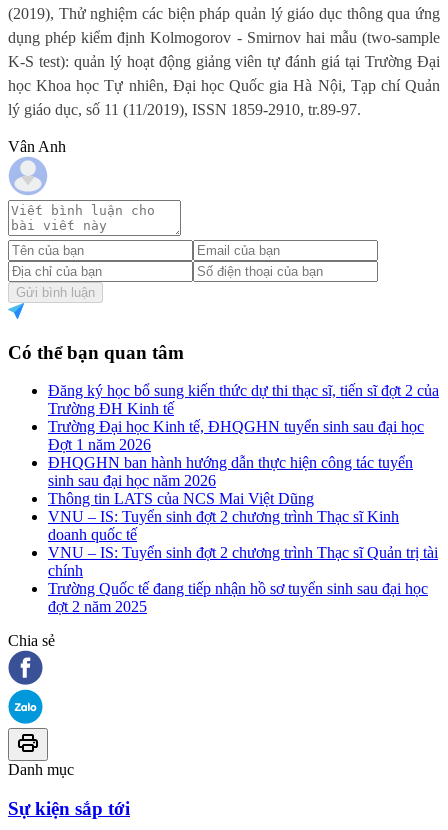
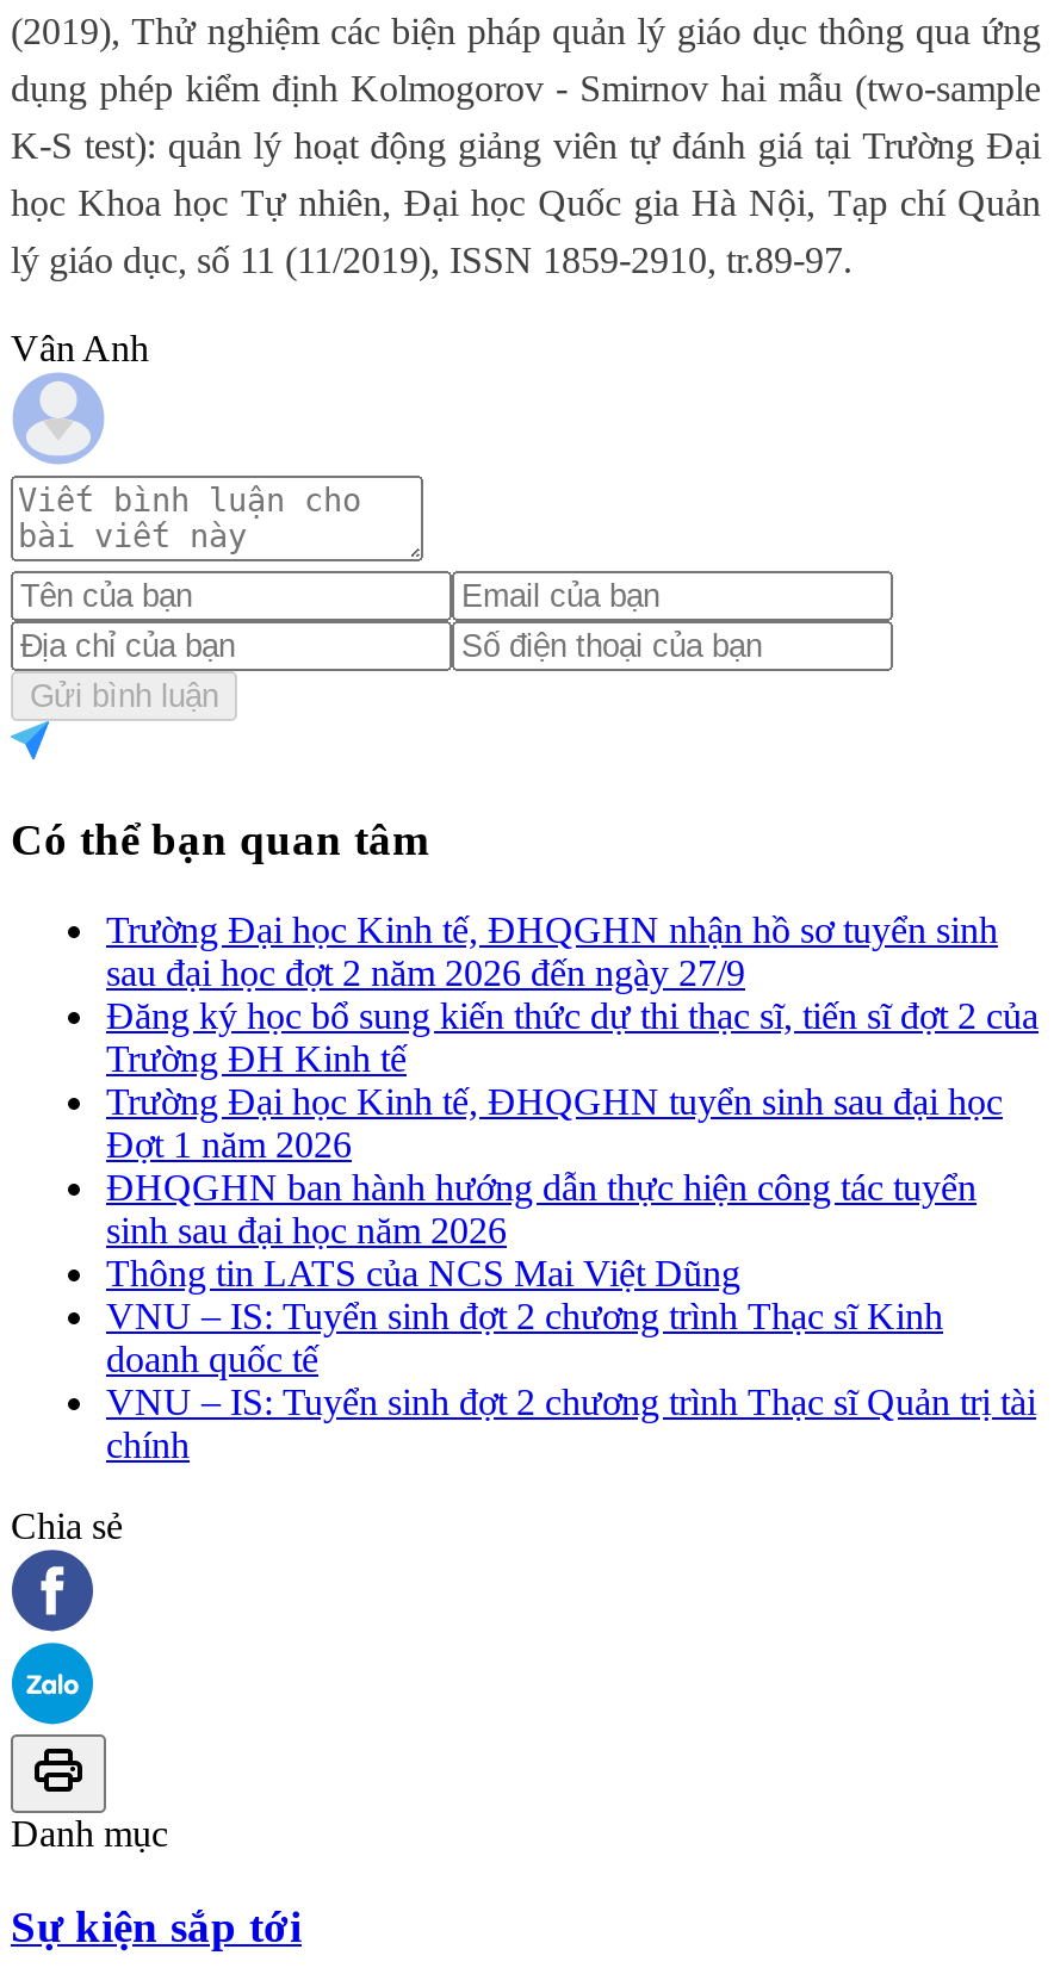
+ Trường Đại học Kinh tế, ĐHQGHN nhận hồ sơ tuyển sinh
+ sau đại học đợt 2 năm 2026 đến ngày 27/9

moved down: Đăng ký học bổ sung kiến thức dự thi thạc sĩ, tiến sĩ đợt 2 của | Trường ĐH Kinh tế | Trường Đại học Kinh tế, ĐHQGHN tuyển sinh sau đại học | ... | VNU – IS: Tuyển sinh đợt 2 chương trình Thạc sĩ Quản trị tài | chính

- Trường Quốc tế đang tiếp nhận hồ sơ tuyển sinh sau đại học
- đợt 2 năm 2025
